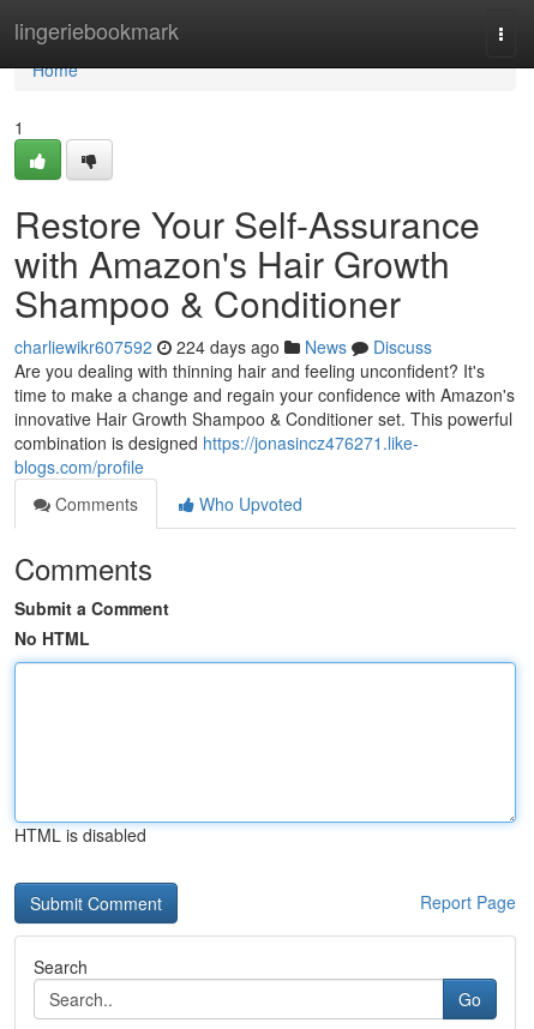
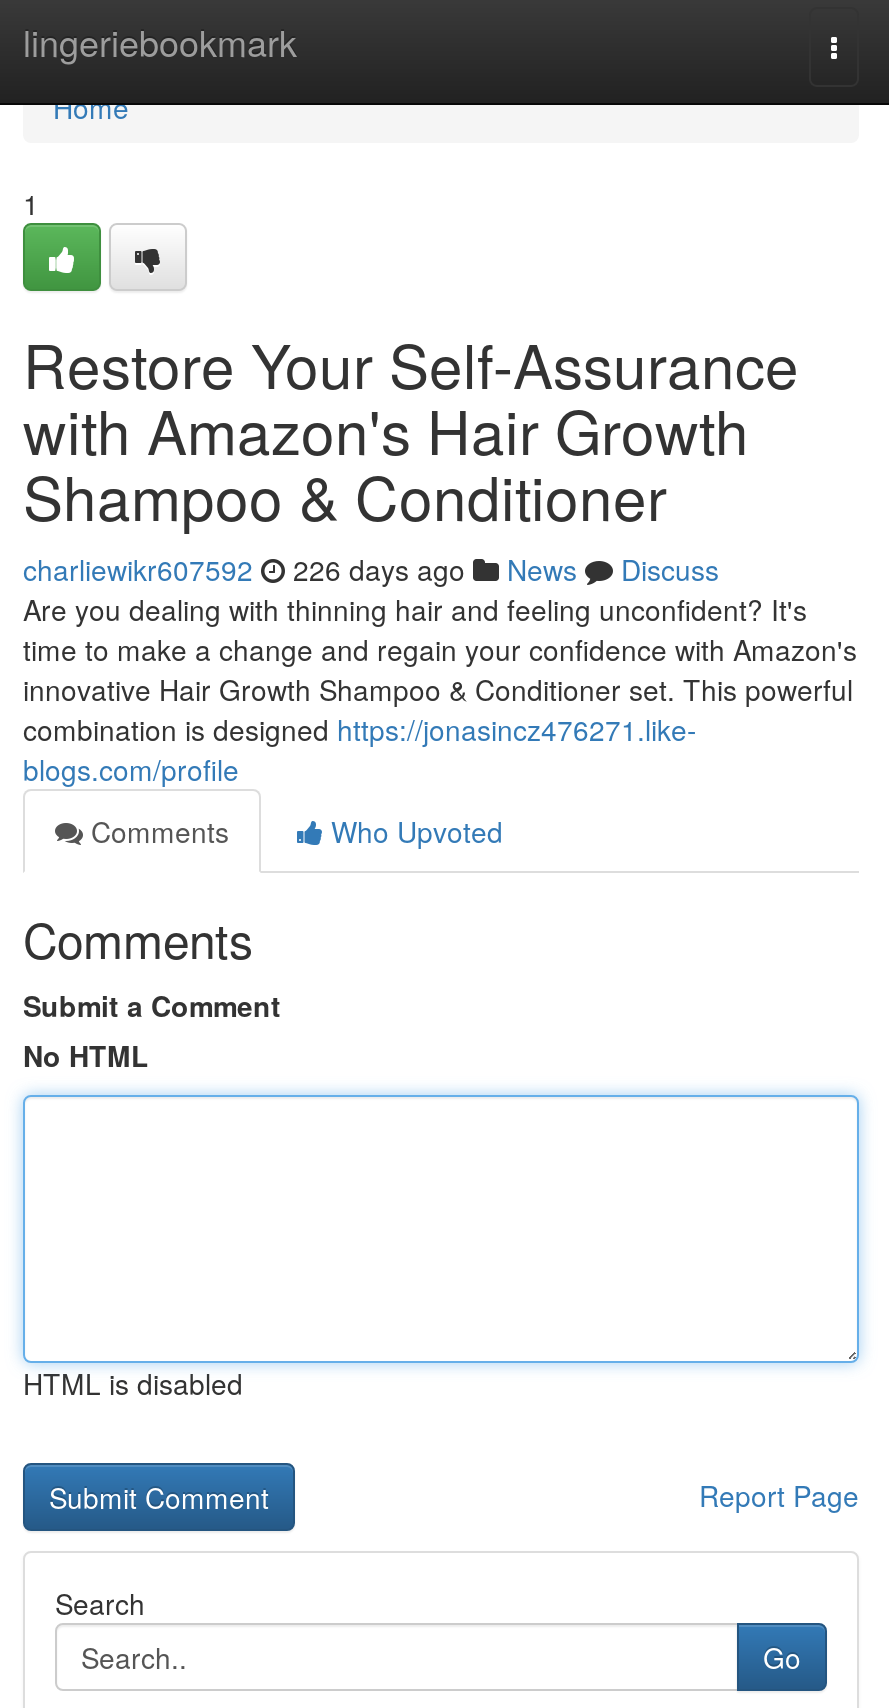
- charliewikr607592 224 days ago News Discuss
+ charliewikr607592 226 days ago News Discuss
